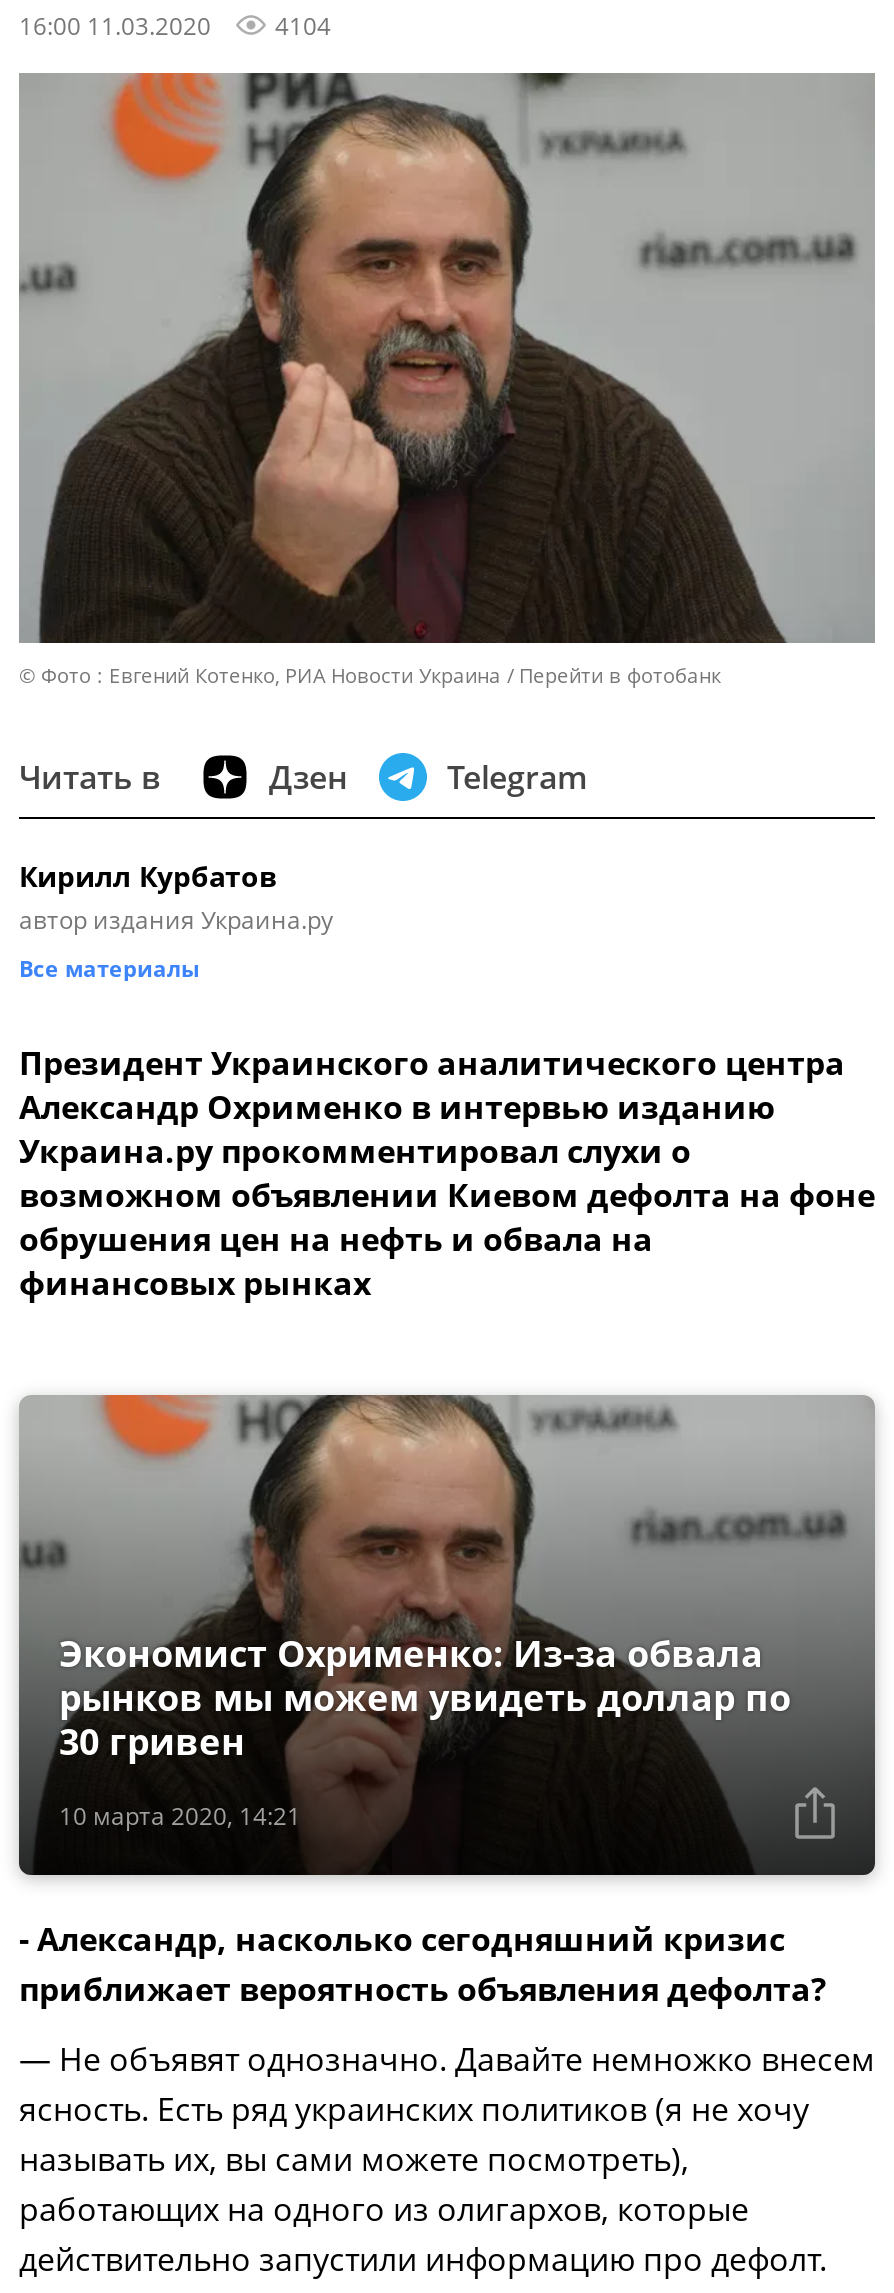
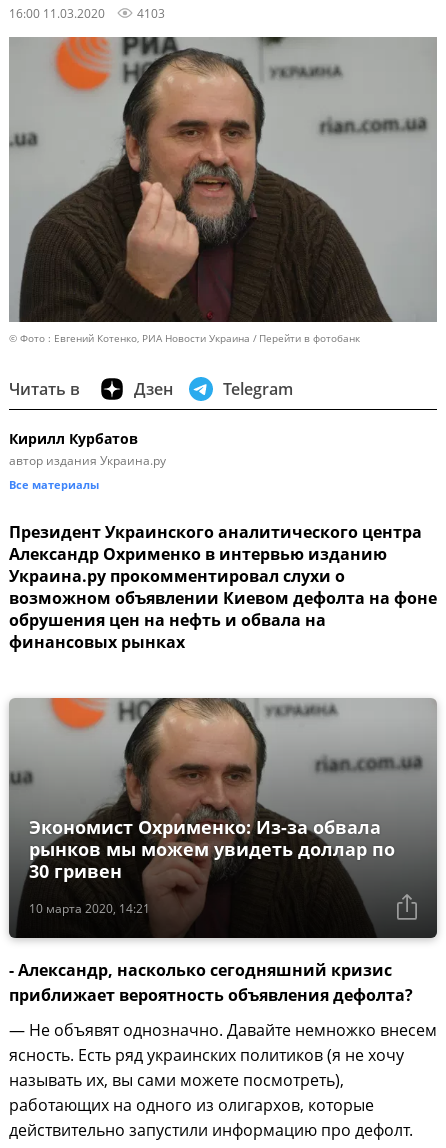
- 16:00 11.03.2020 4104
+ 16:00 11.03.2020 4103
